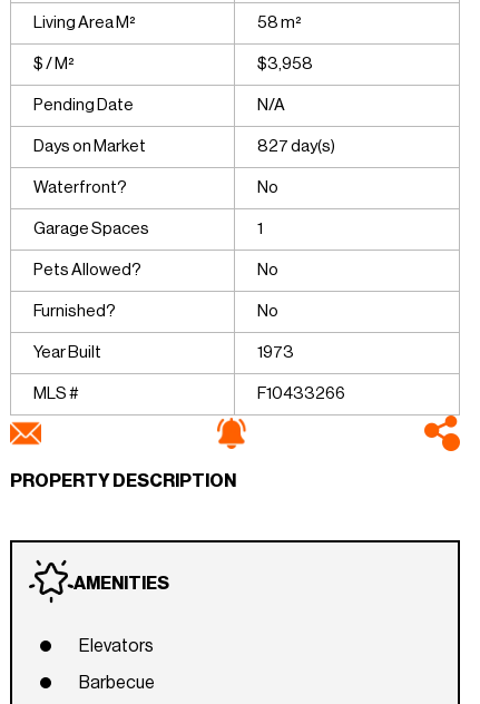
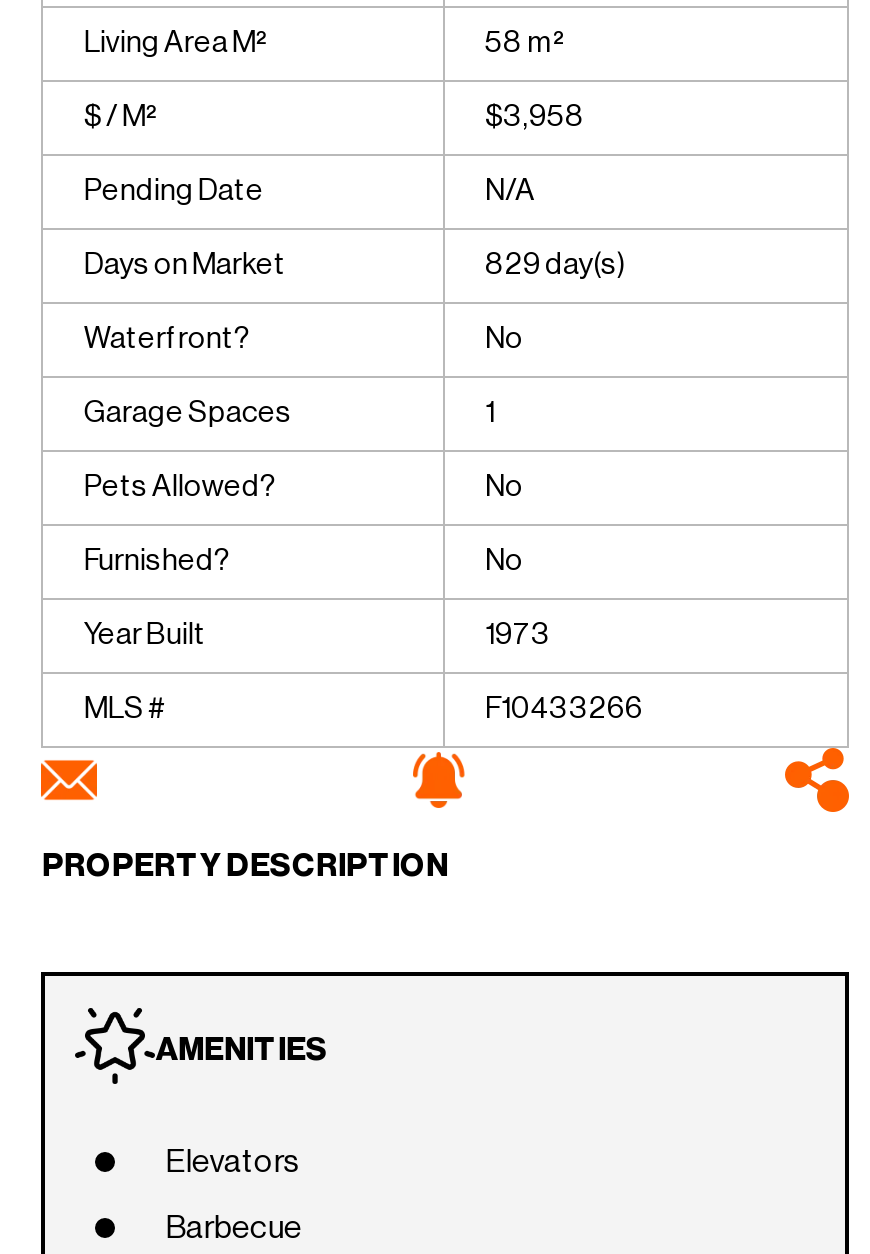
- 827 day(s)
+ 829 day(s)
